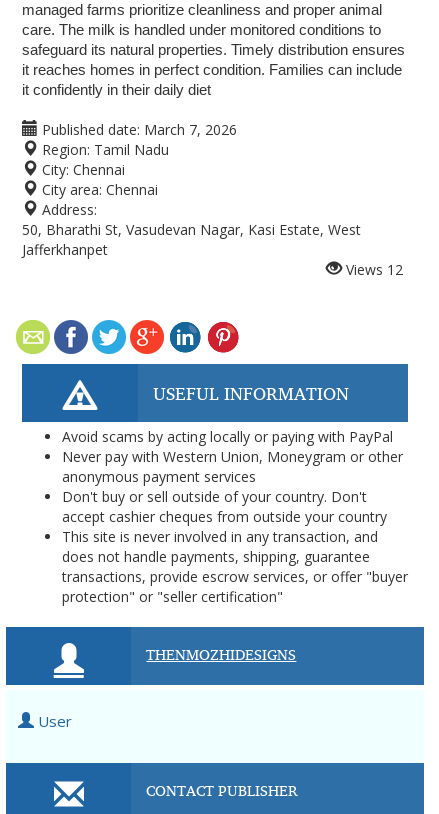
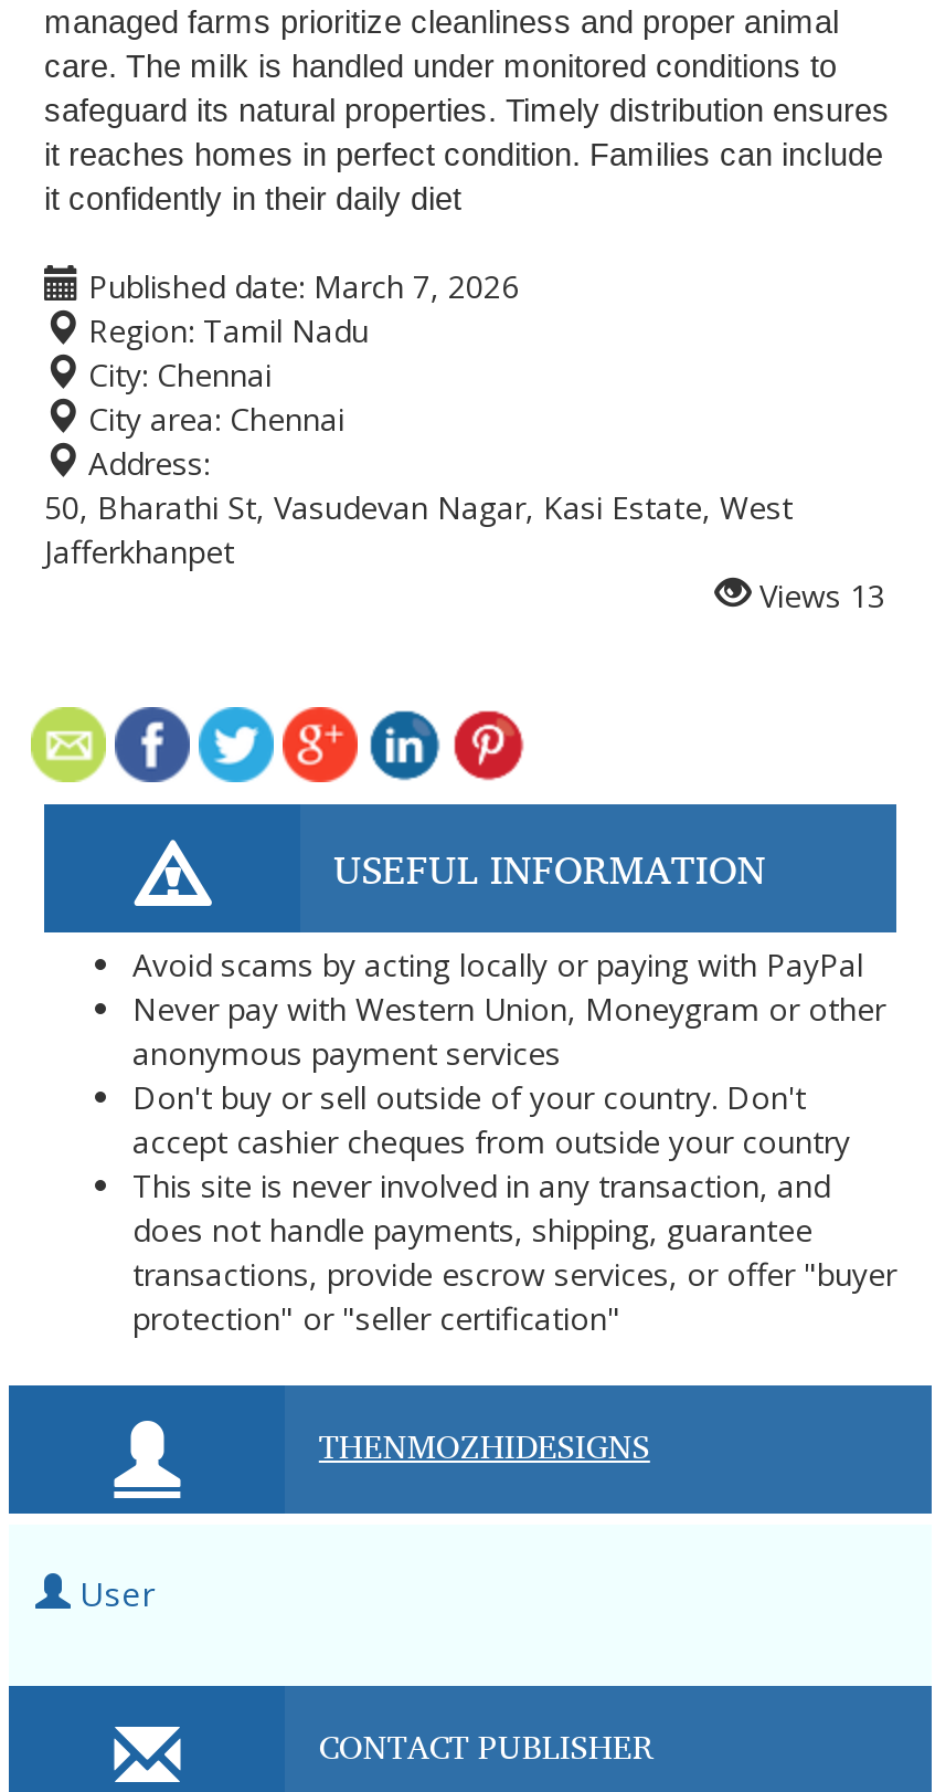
- Views 12
+ Views 13
